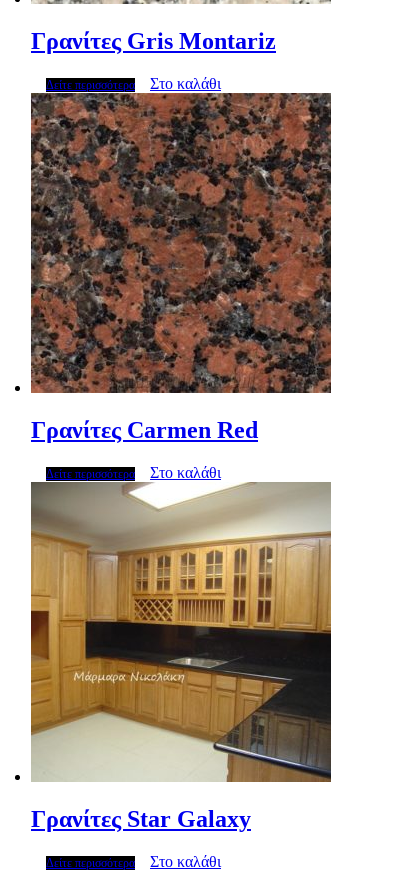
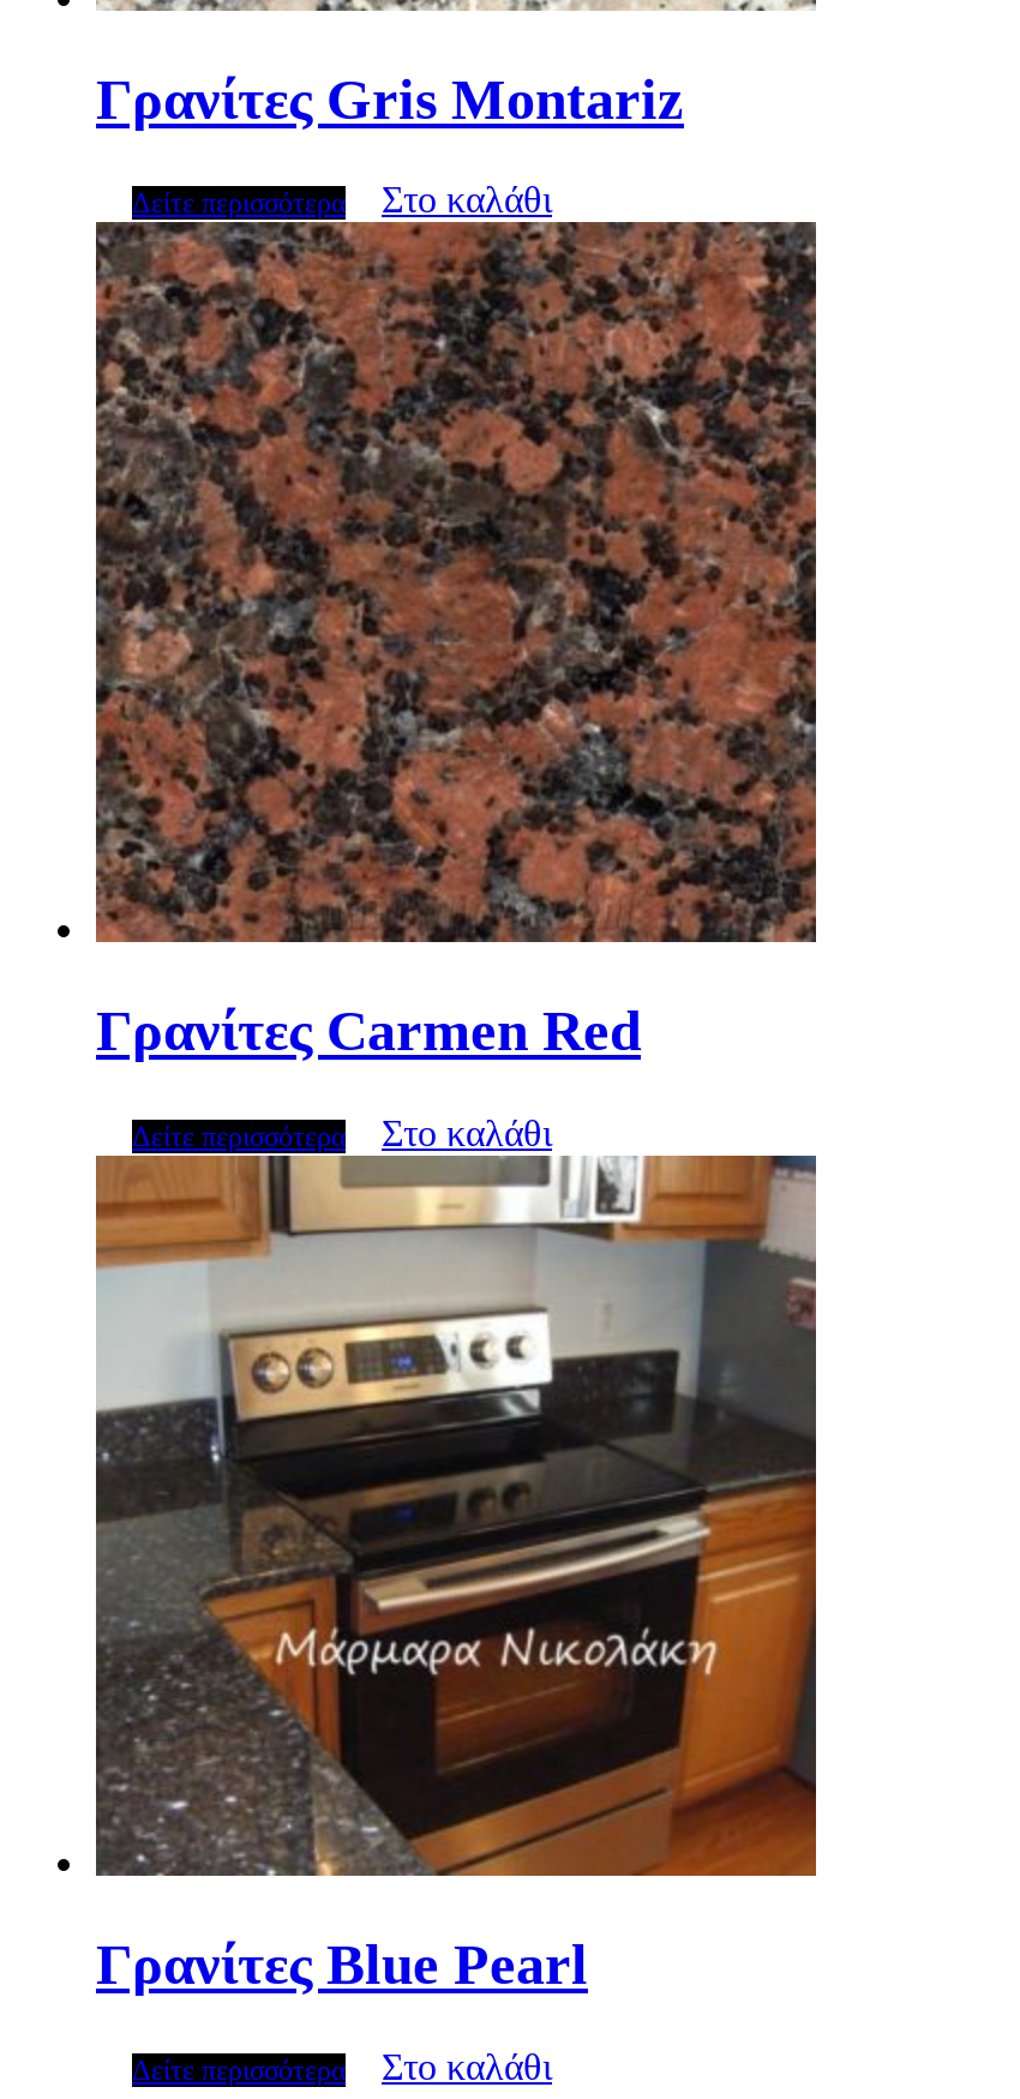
- [image]
- Γρανίτες Star Galaxy
+ [image]
+ Γρανίτες Blue Pearl
